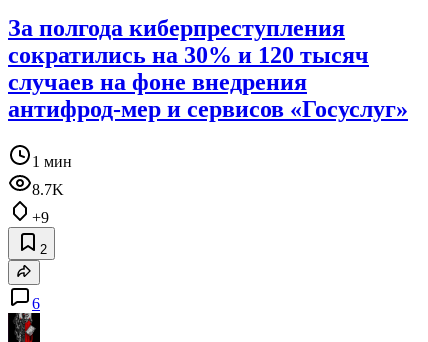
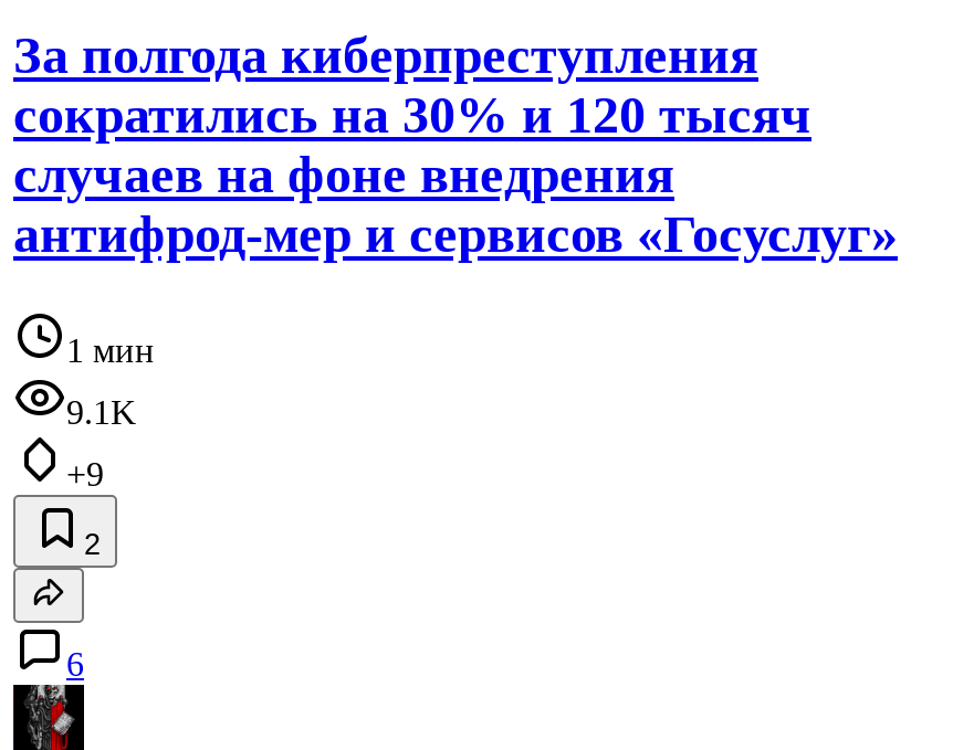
- 8.7K
+ 9.1K
